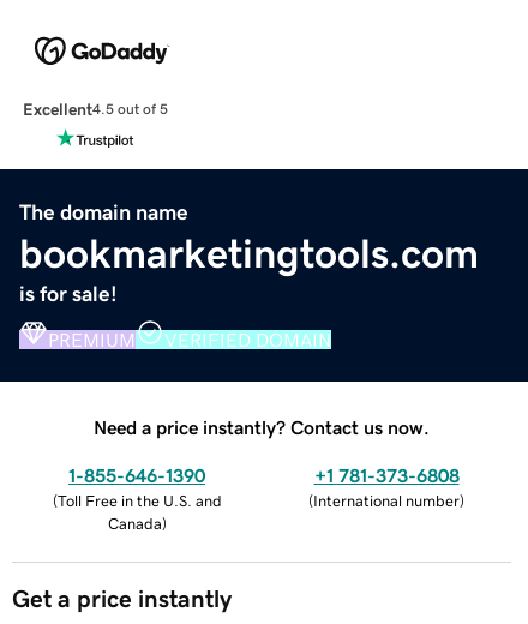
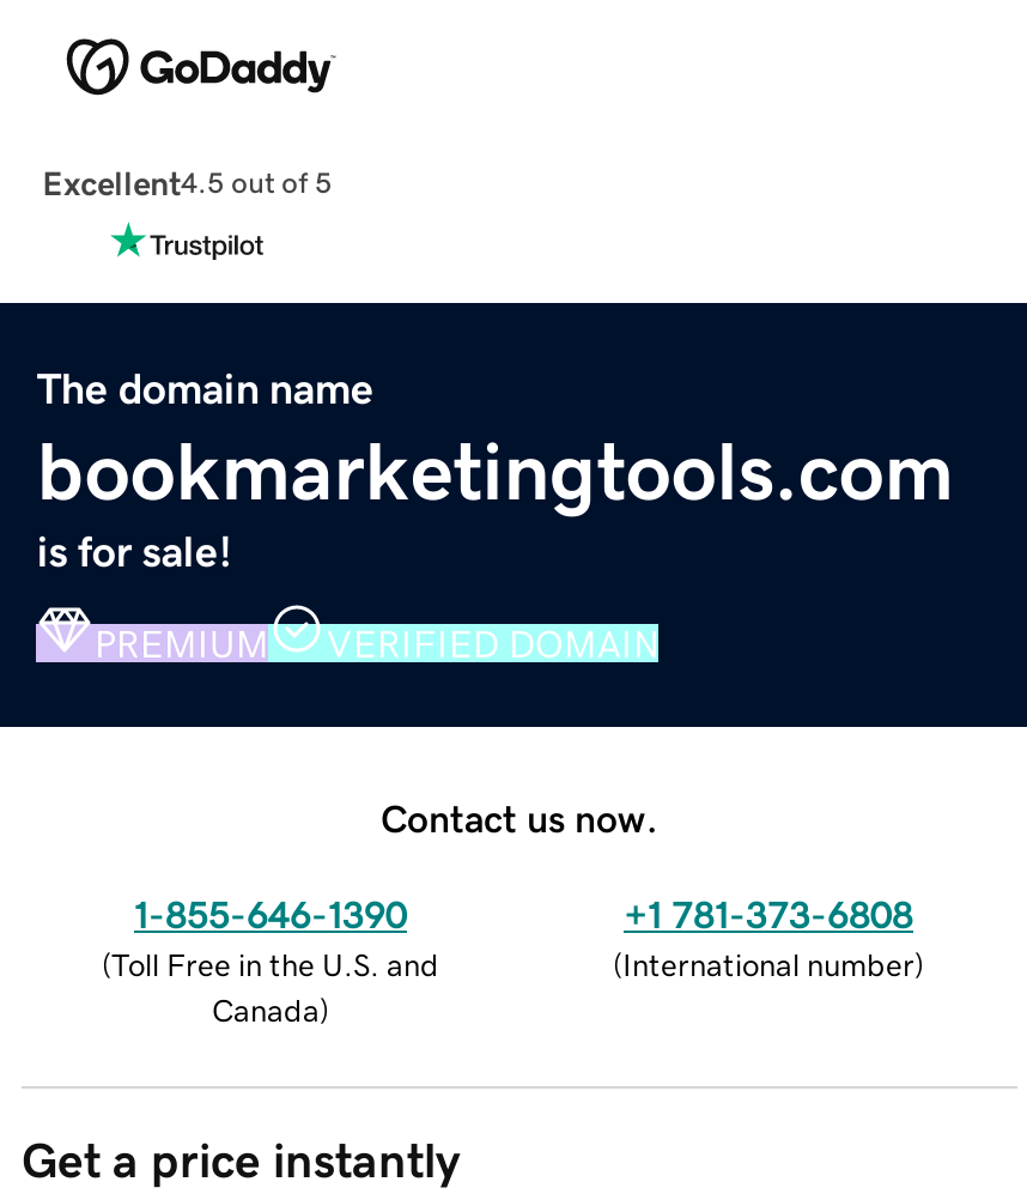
- Need a price instantly? Contact us now.
+ Contact us now.
